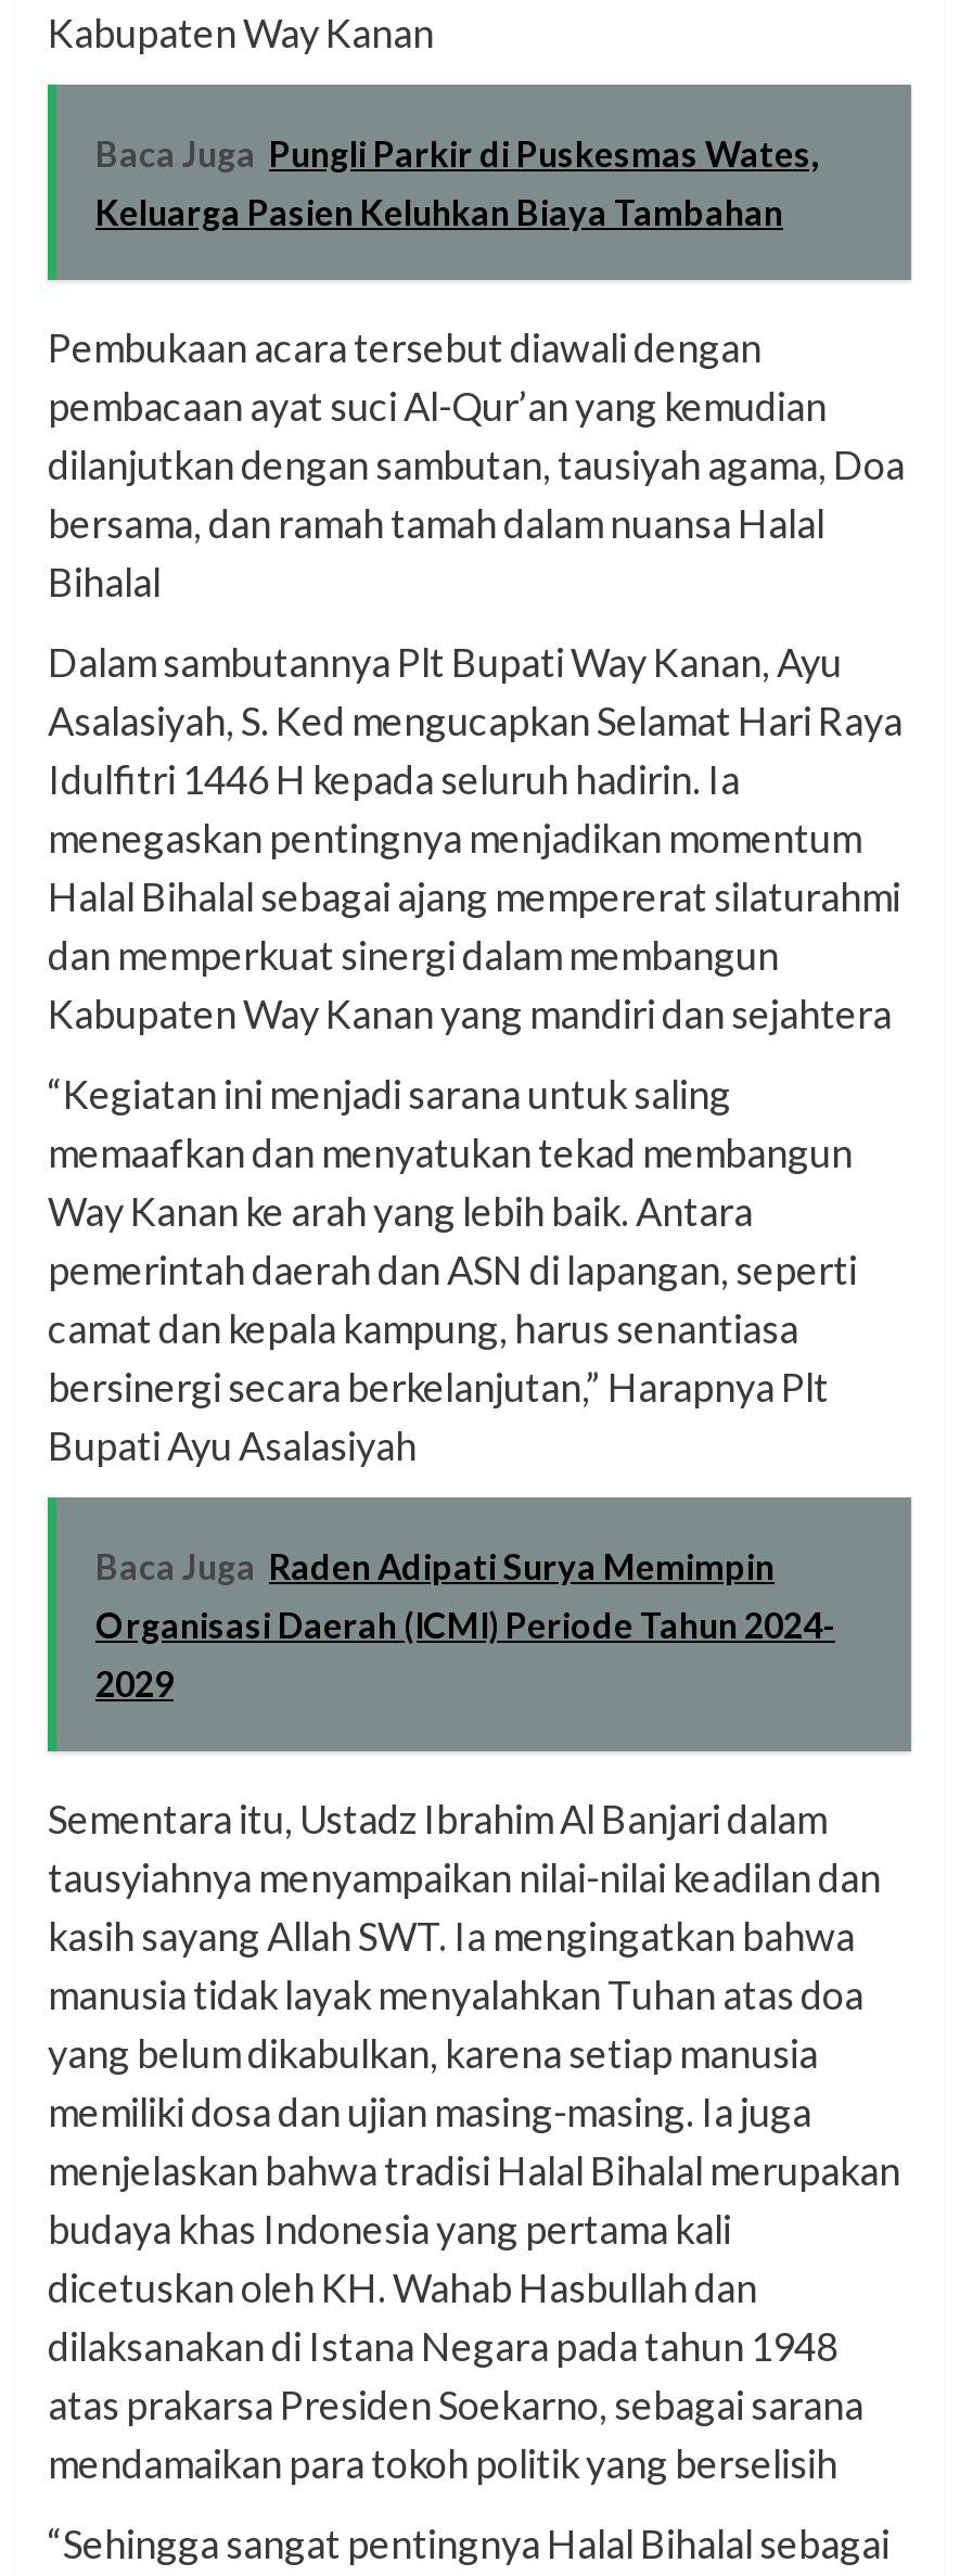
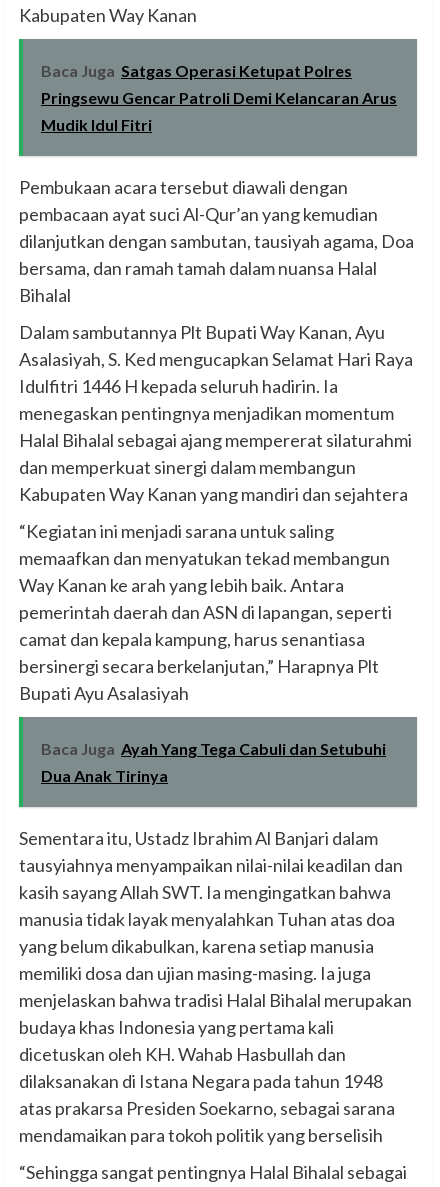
- Baca Juga Pungli Parkir di Puskesmas Wates,
- Keluarga Pasien Keluhkan Biaya Tambahan
+ Baca Juga Satgas Operasi Ketupat Polres
+ Pringsewu Gencar Patroli Demi Kelancaran Arus
+ Mudik Idul Fitri

moved down: Pembukaan acara tersebut diawali dengan | pembacaan ayat suci Al-Qur’an yang kemudian | dilanjutkan dengan sambutan, tausiyah agama, Doa | ... | bersinergi secara berkelanjutan,” Harapnya Plt | Bupati Ayu Asalasiyah

- Baca Juga Raden Adipati Surya Memimpin
- Organisasi Daerah (ICMI) Periode Tahun 2024-
- 2029
+ Baca Juga Ayah Yang Tega Cabuli dan Setubuhi
+ Dua Anak Tirinya
